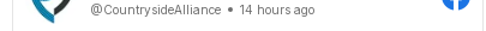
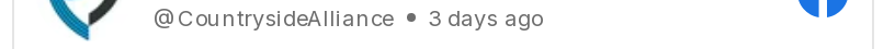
- @CountrysideAlliance 14 hours ago
+ @CountrysideAlliance 3 days ago
